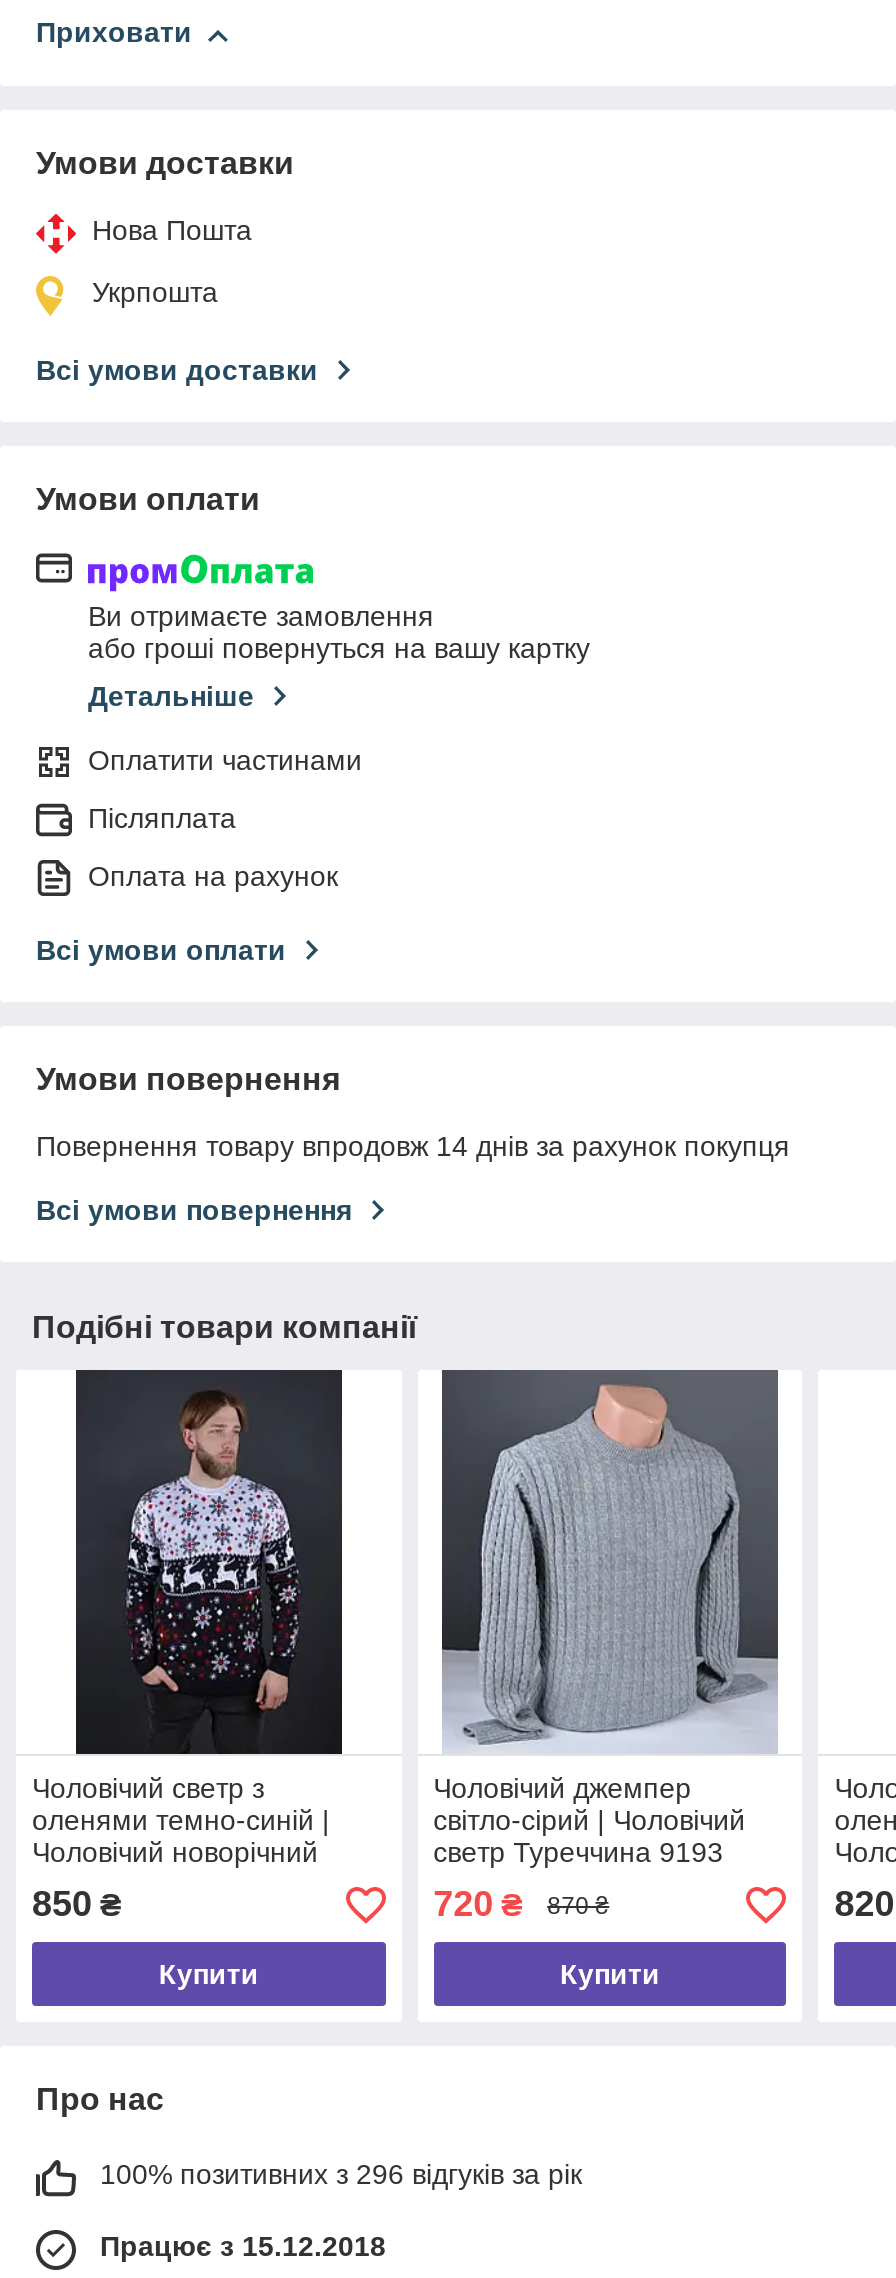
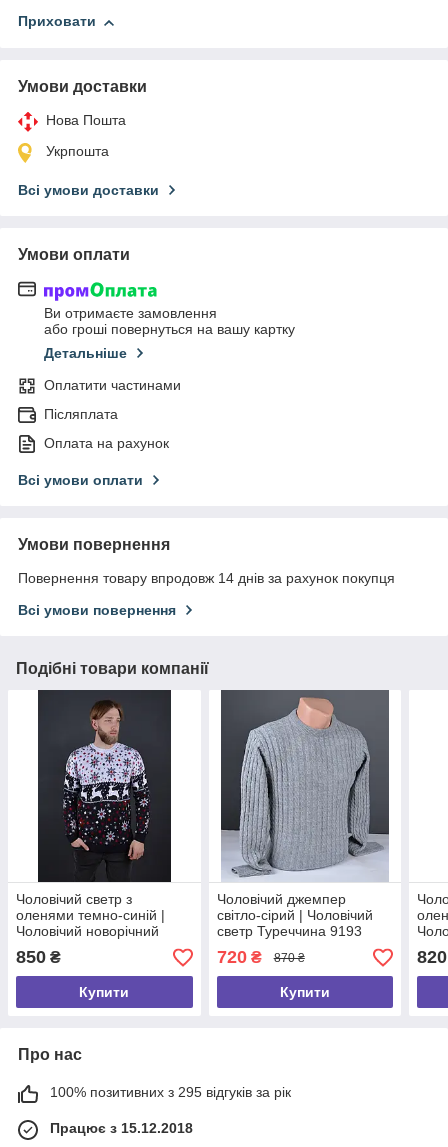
- 100% позитивних з 296 відгуків за рік
+ 100% позитивних з 295 відгуків за рік
